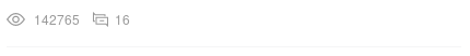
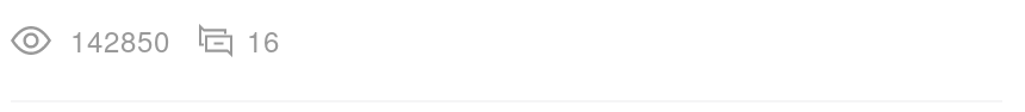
- 142765 16
+ 142850 16
